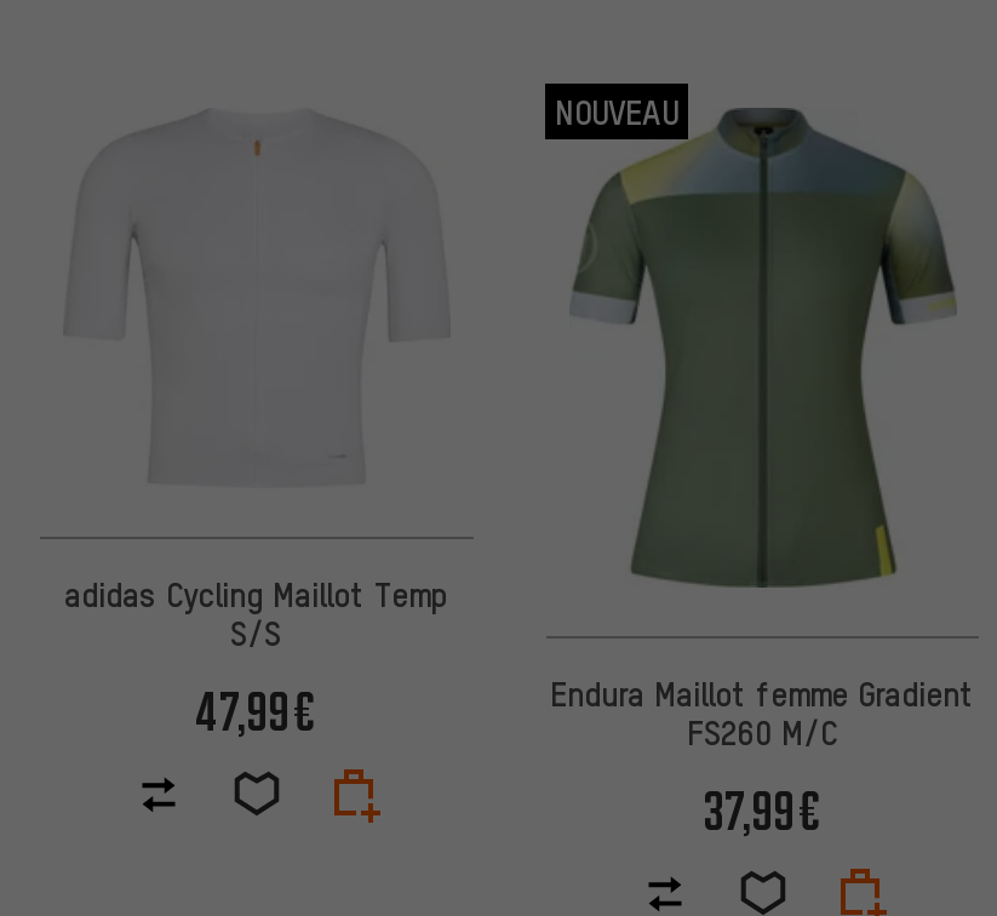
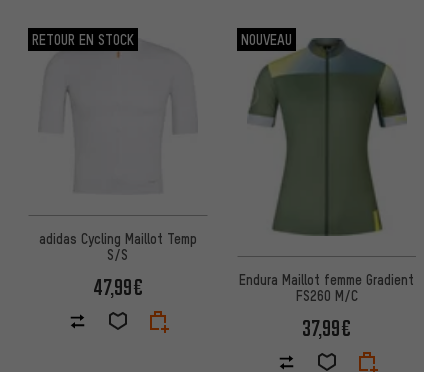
+ RETOUR EN STOCK
